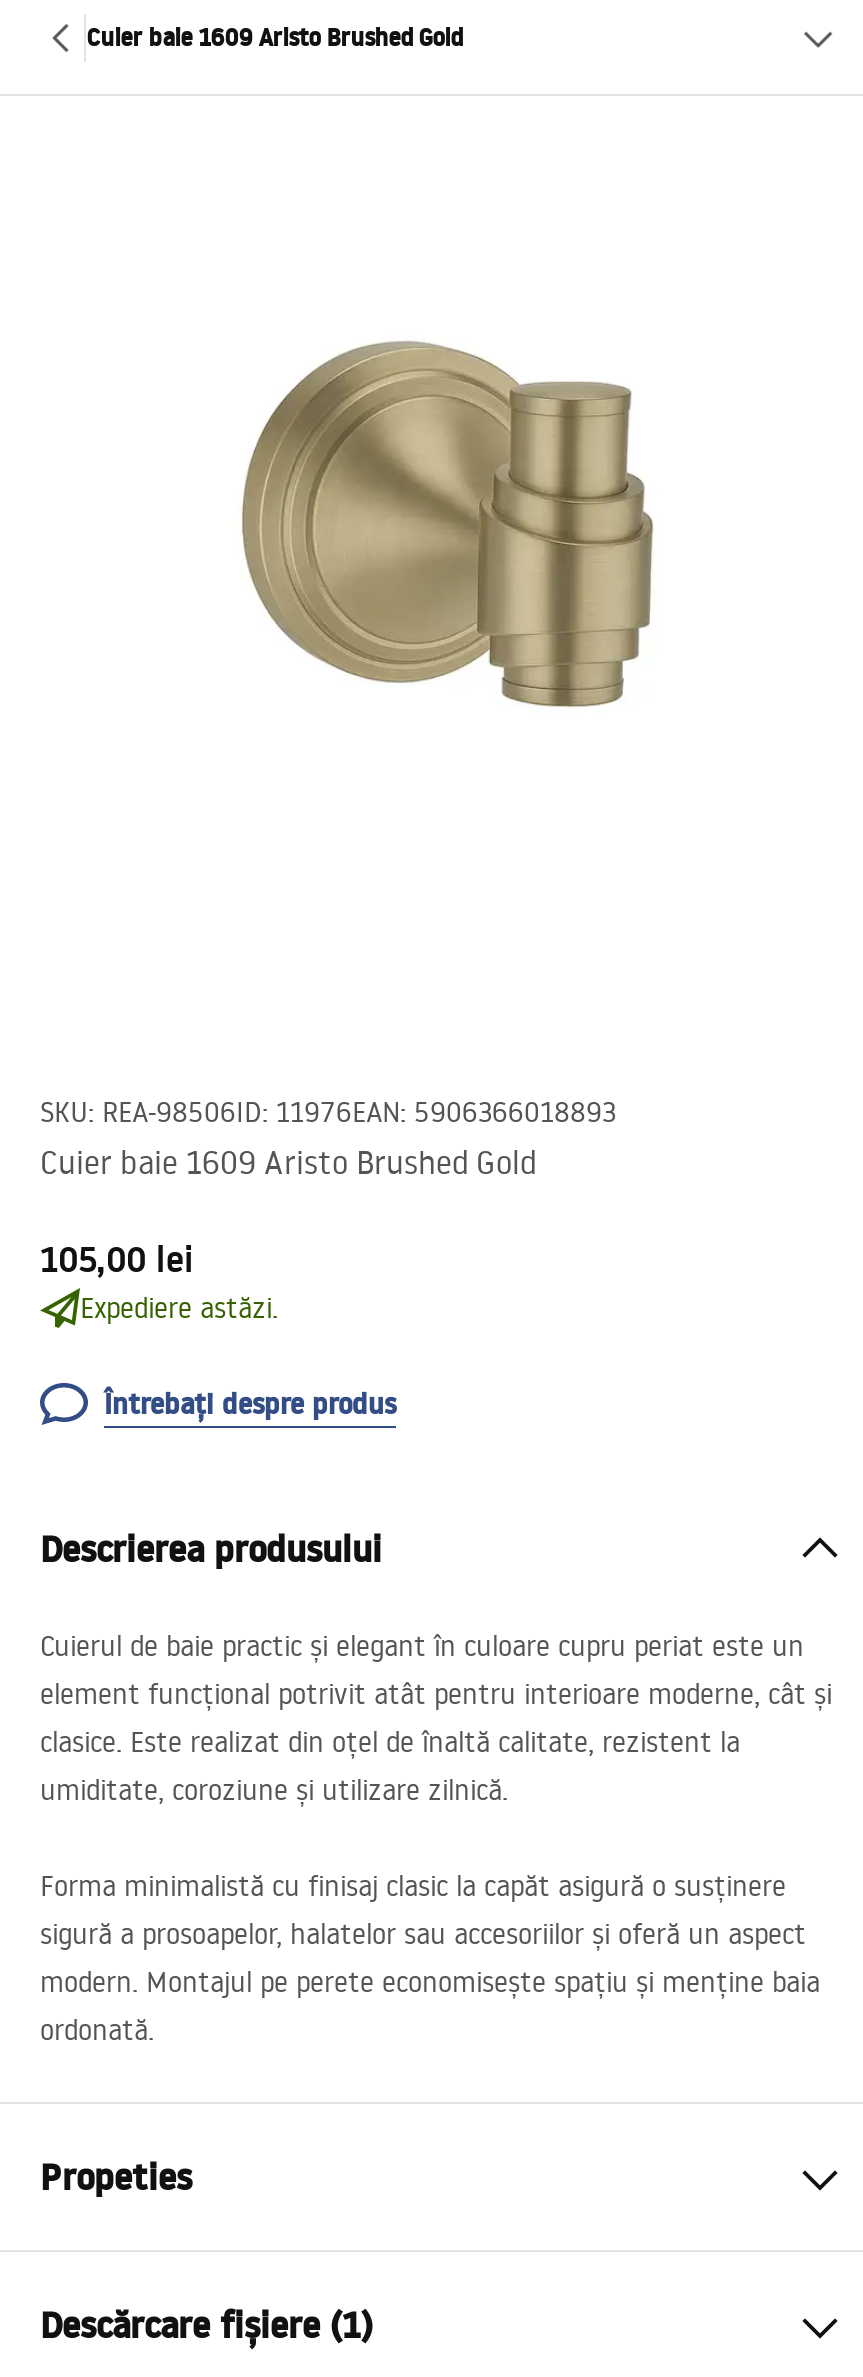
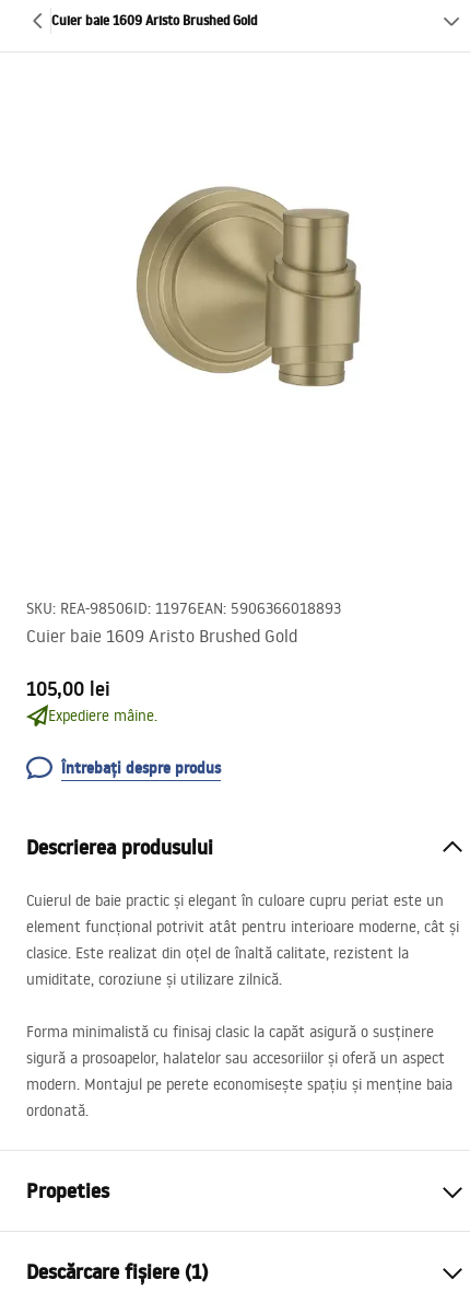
- Expediere astăzi.
+ Expediere mâine.
